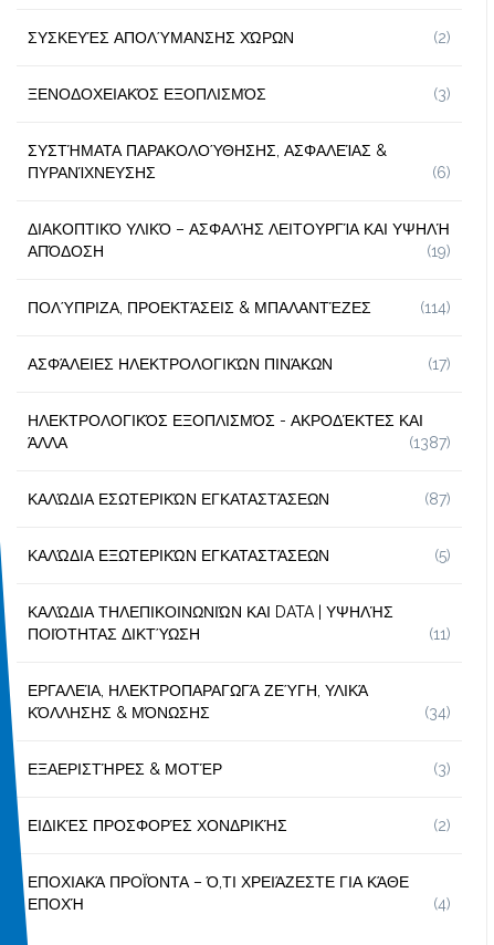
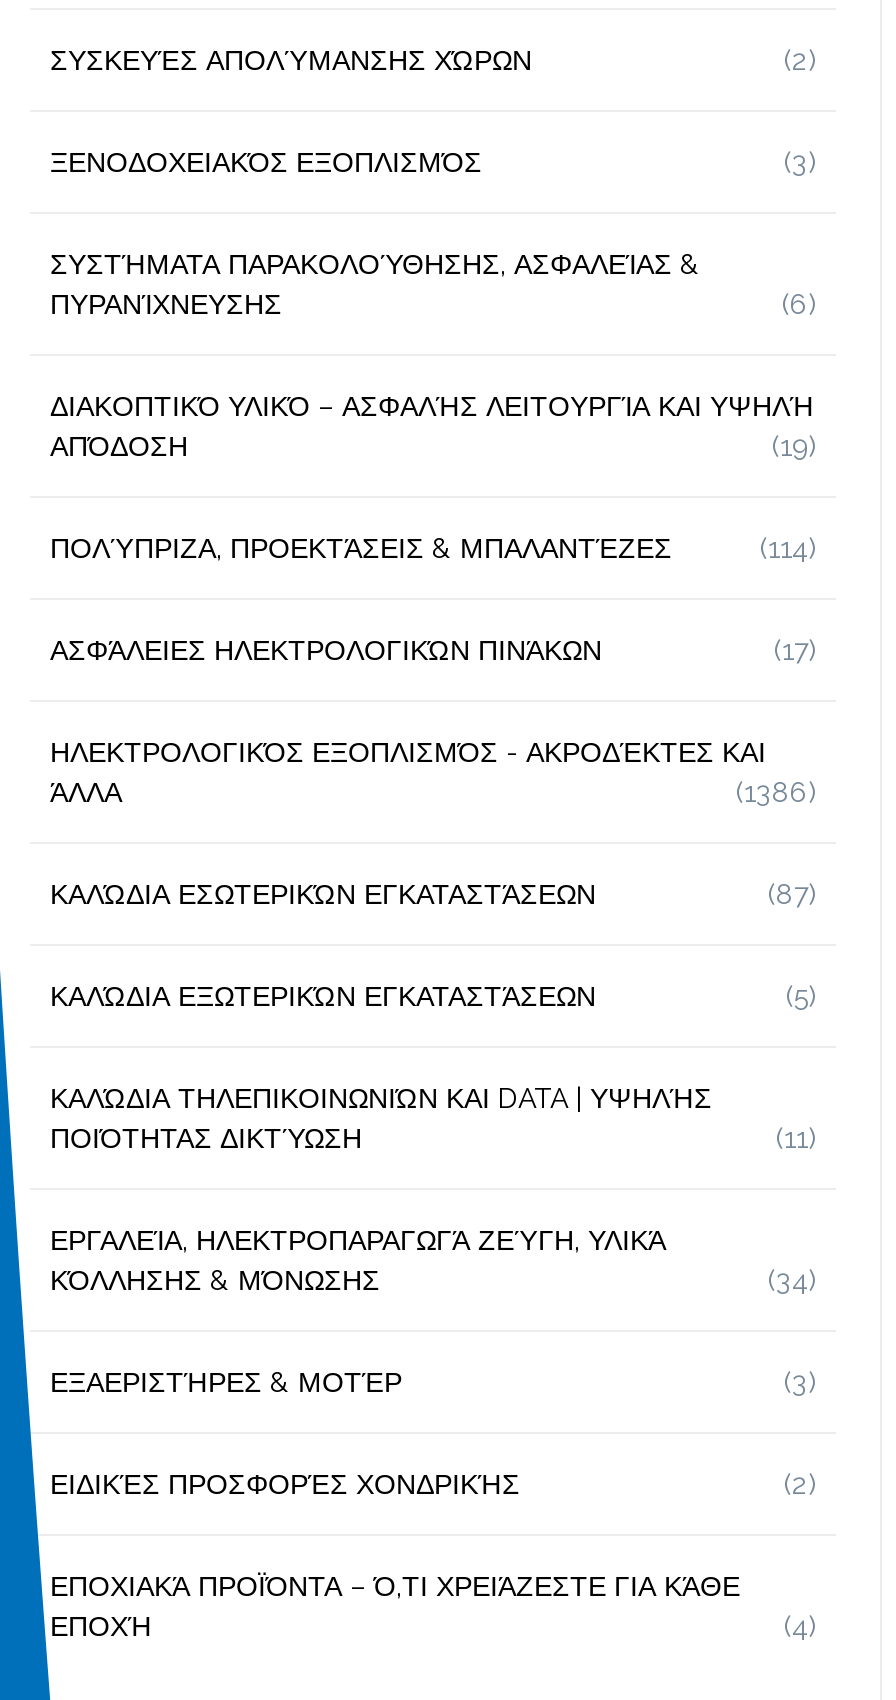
- (1387)
+ (1386)
